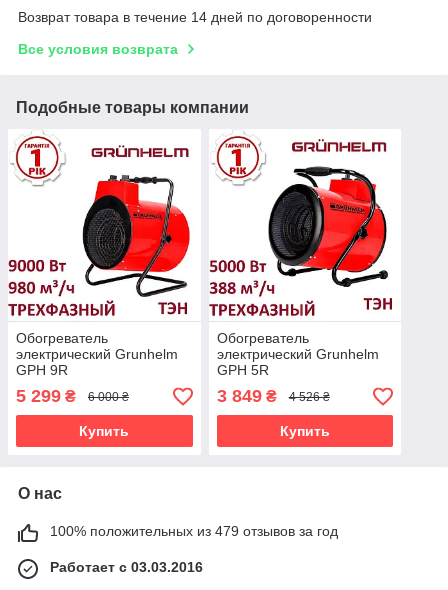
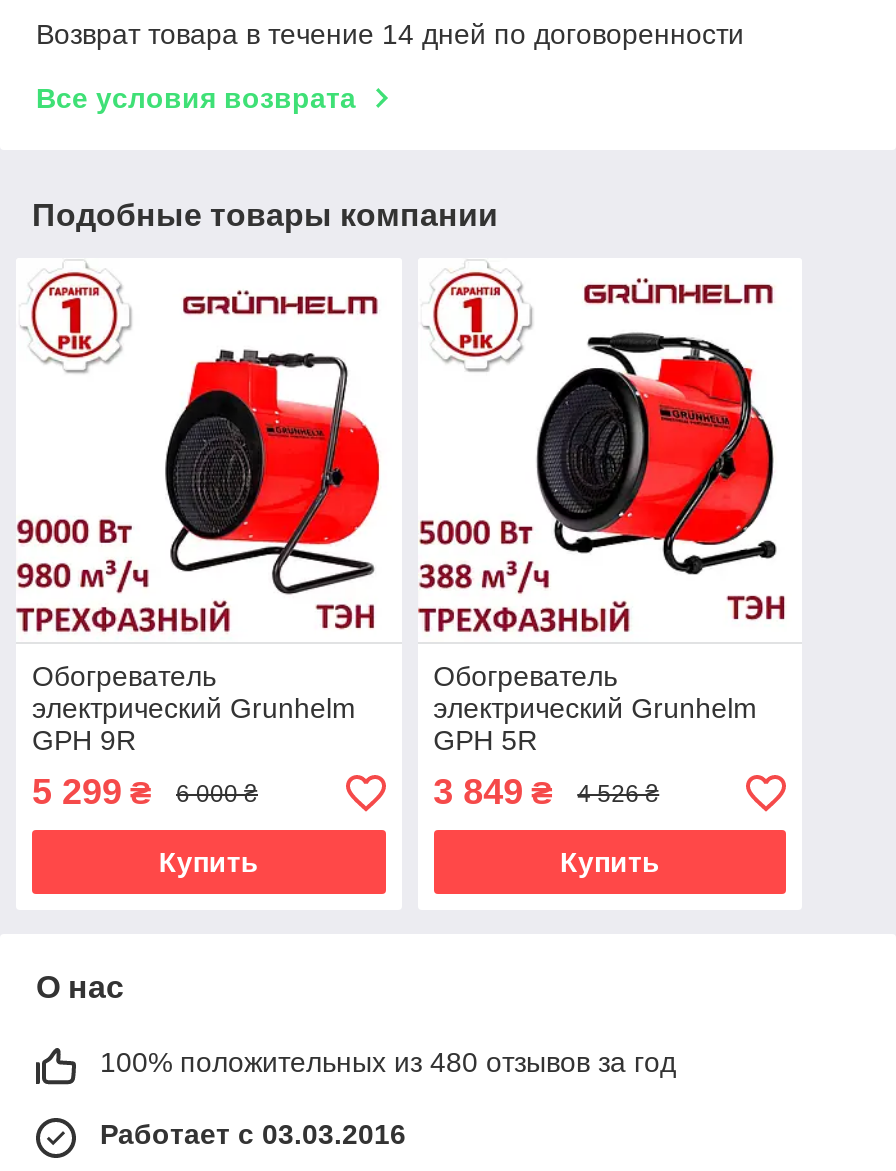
- 100% положительных из 479 отзывов за год
+ 100% положительных из 480 отзывов за год
